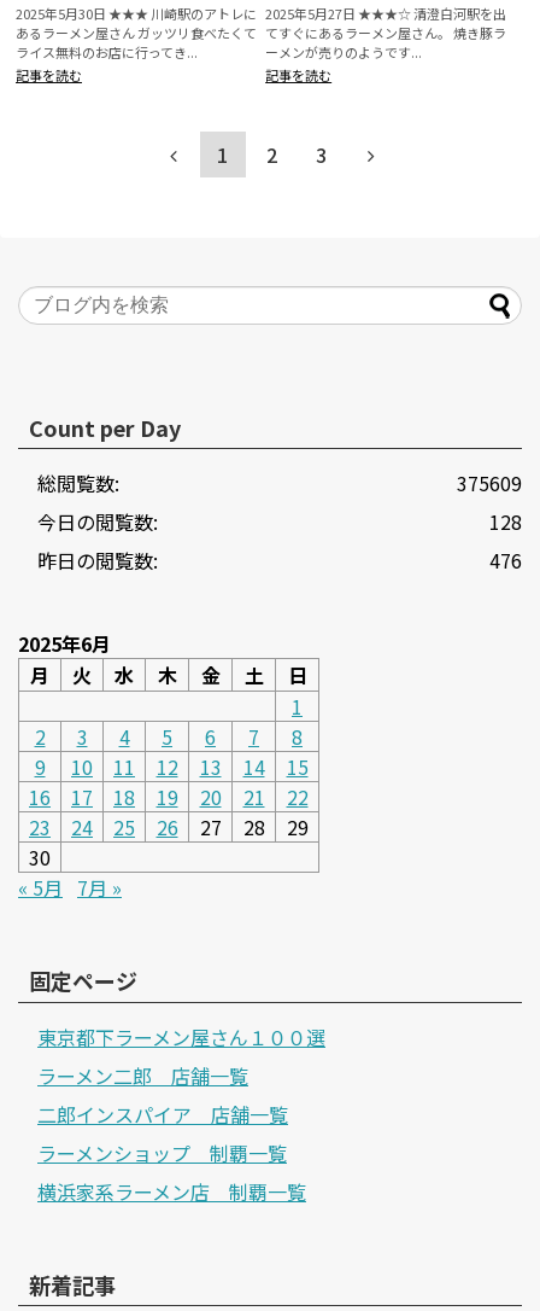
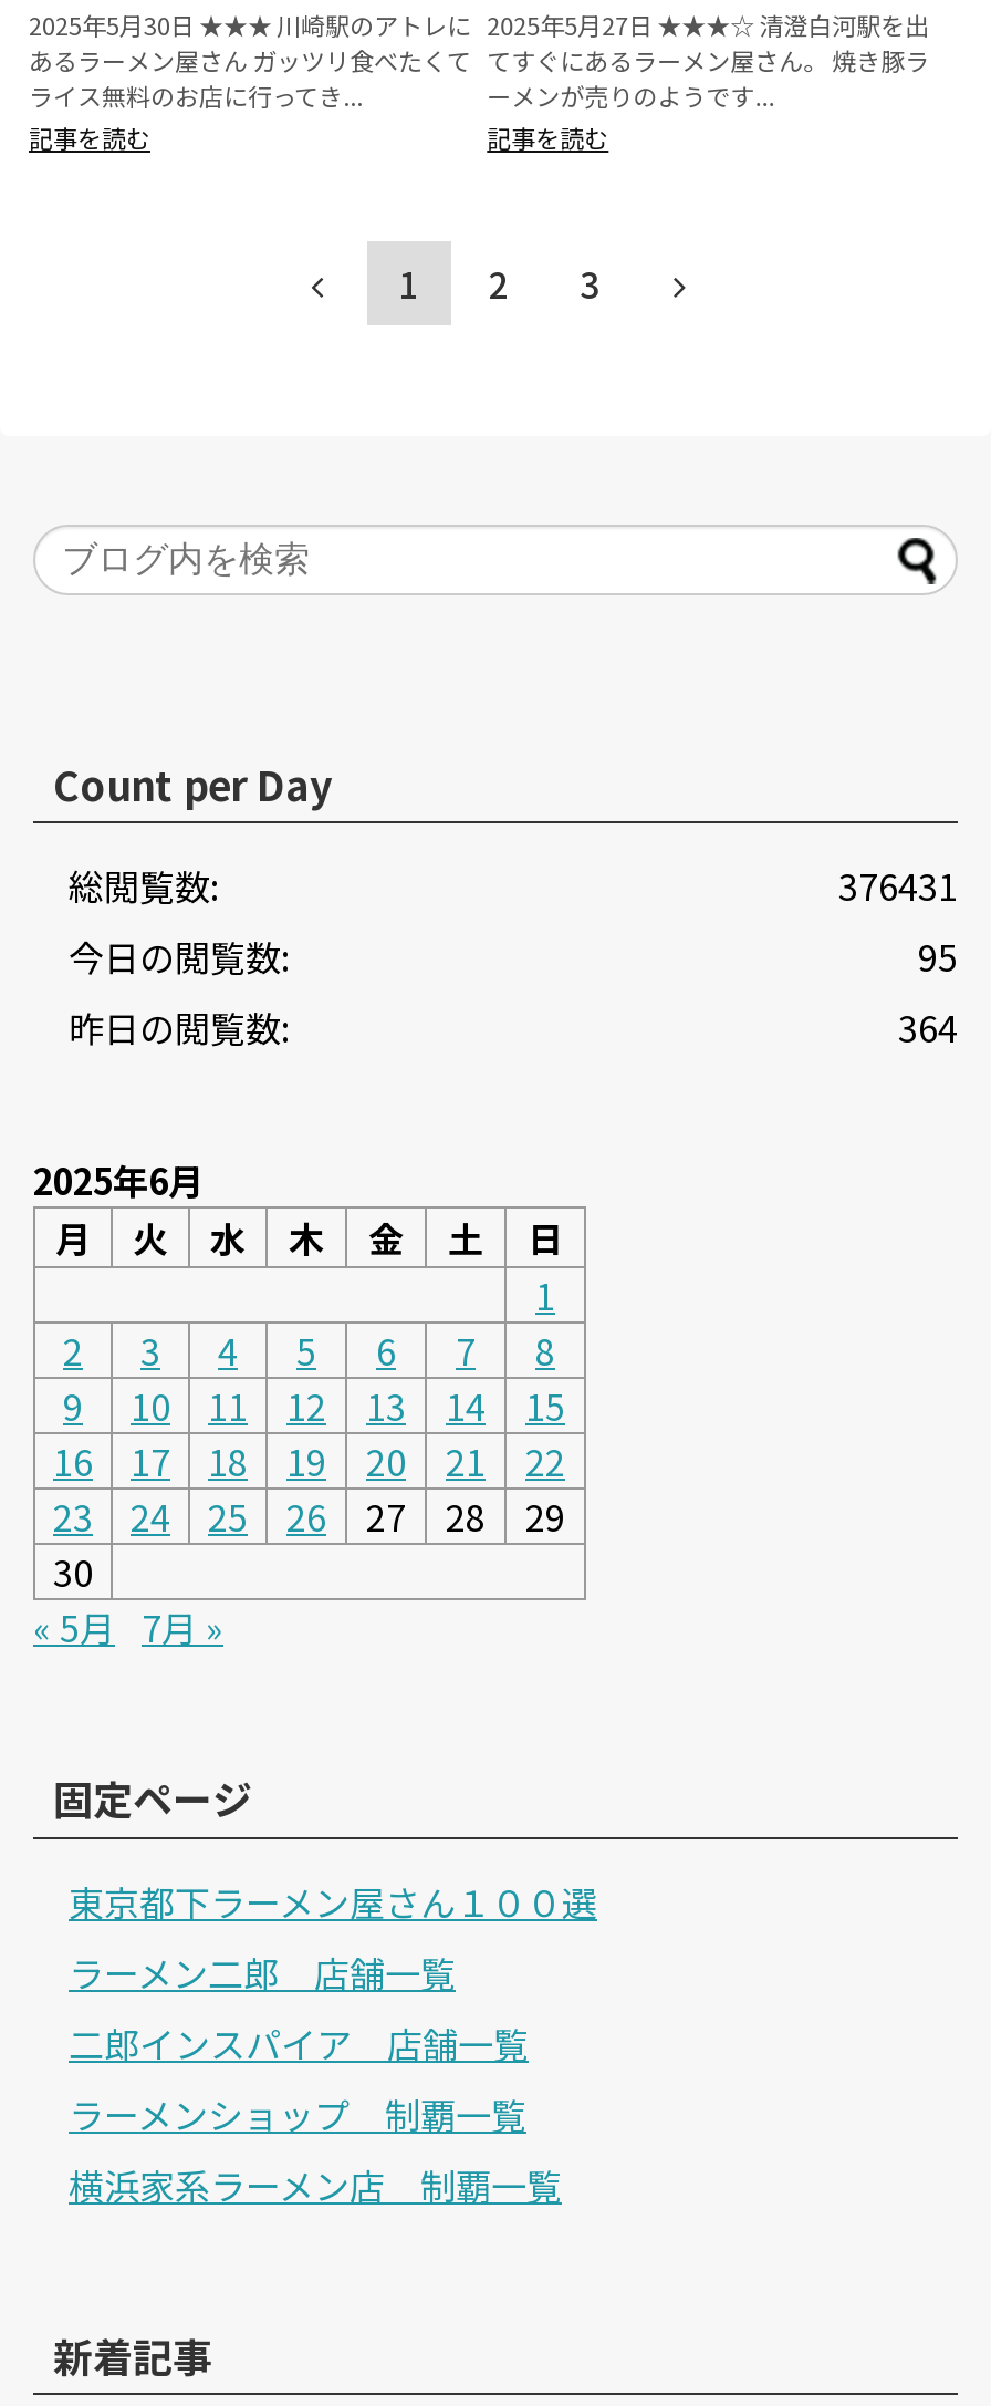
- 375609
+ 376431

- 128
+ 95

- 476
+ 364
